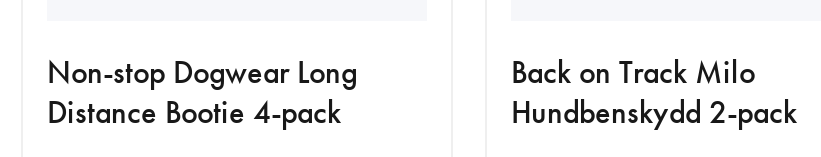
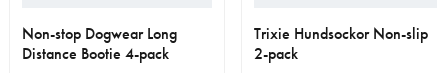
- Back on Track Milo
- Hundbenskydd 2-pack
+ Trixie Hundsockor Non-slip
+ 2-pack
